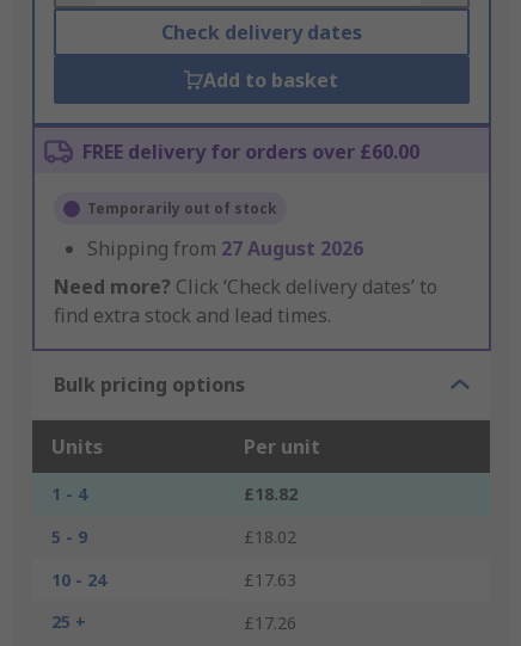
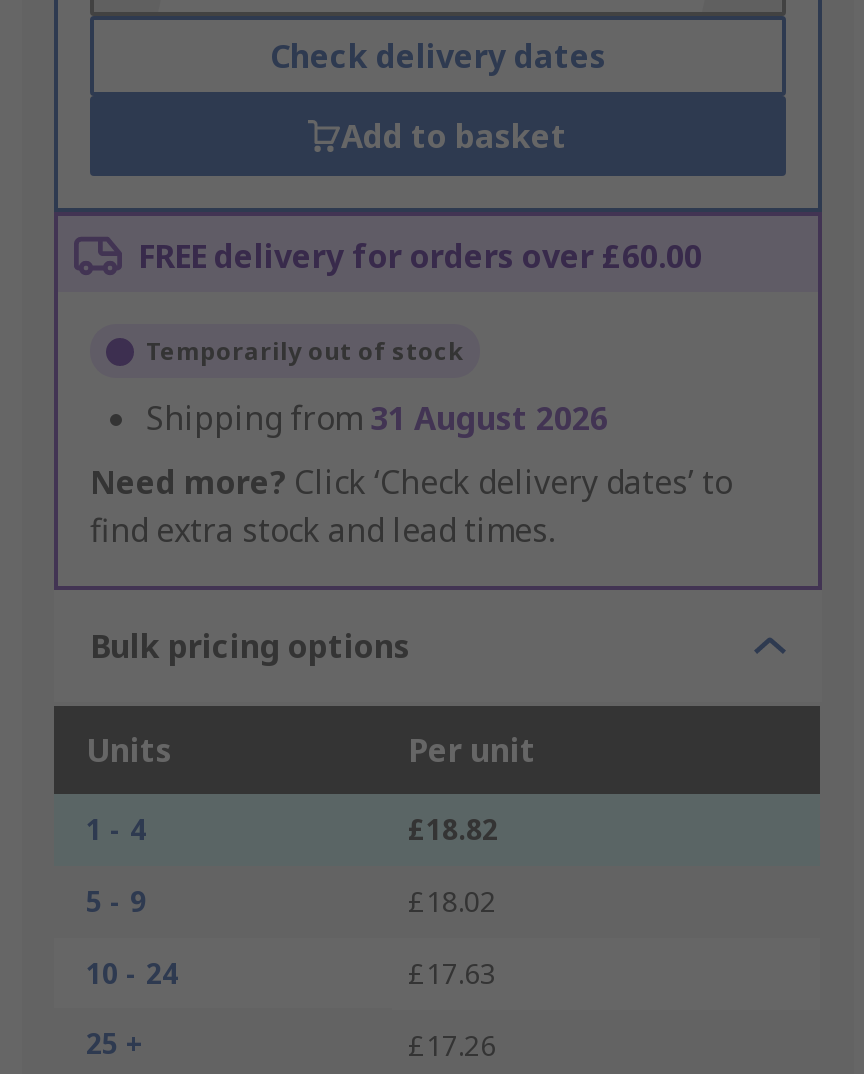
- Shipping from 27 August 2026
+ Shipping from 31 August 2026
